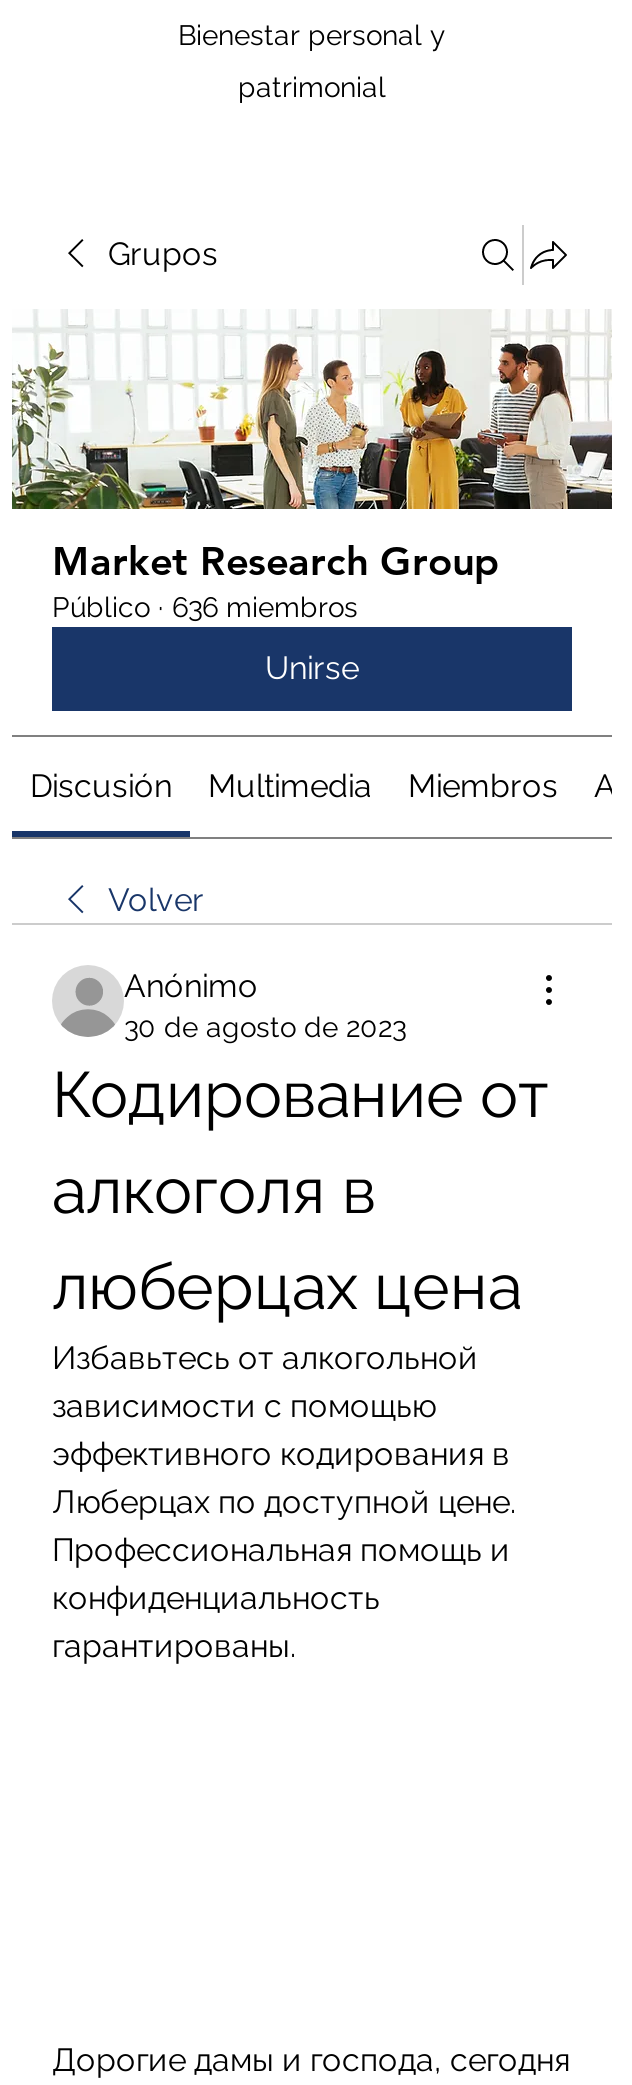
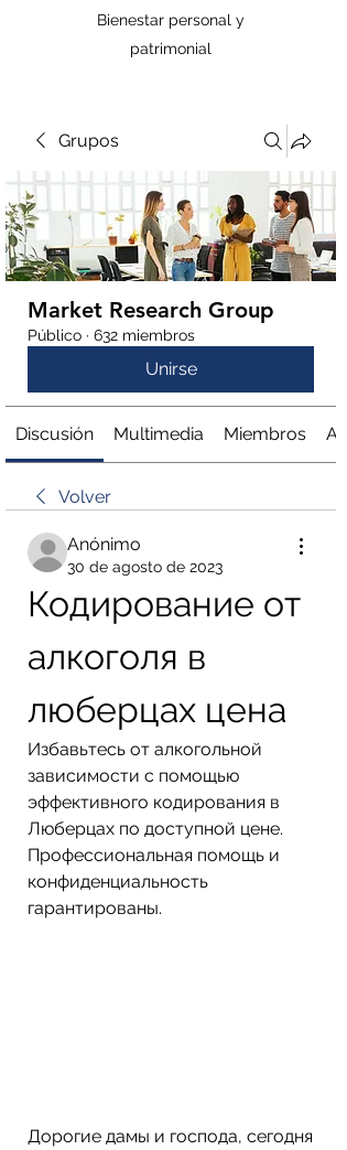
- Público · 636 miembros
+ Público · 632 miembros
